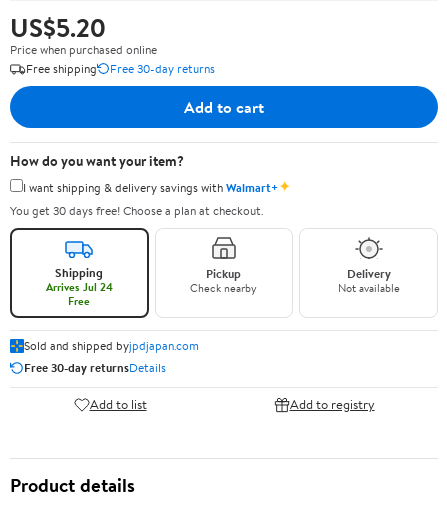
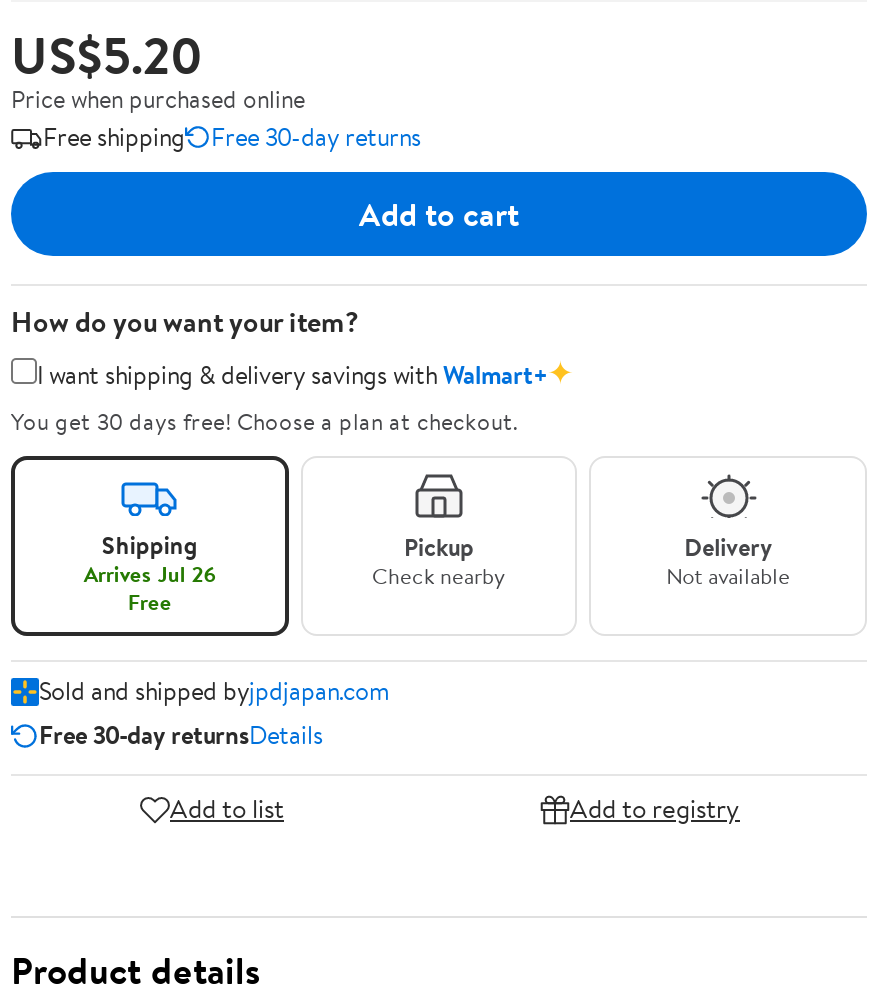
- Arrives Jul 24
+ Arrives Jul 26
